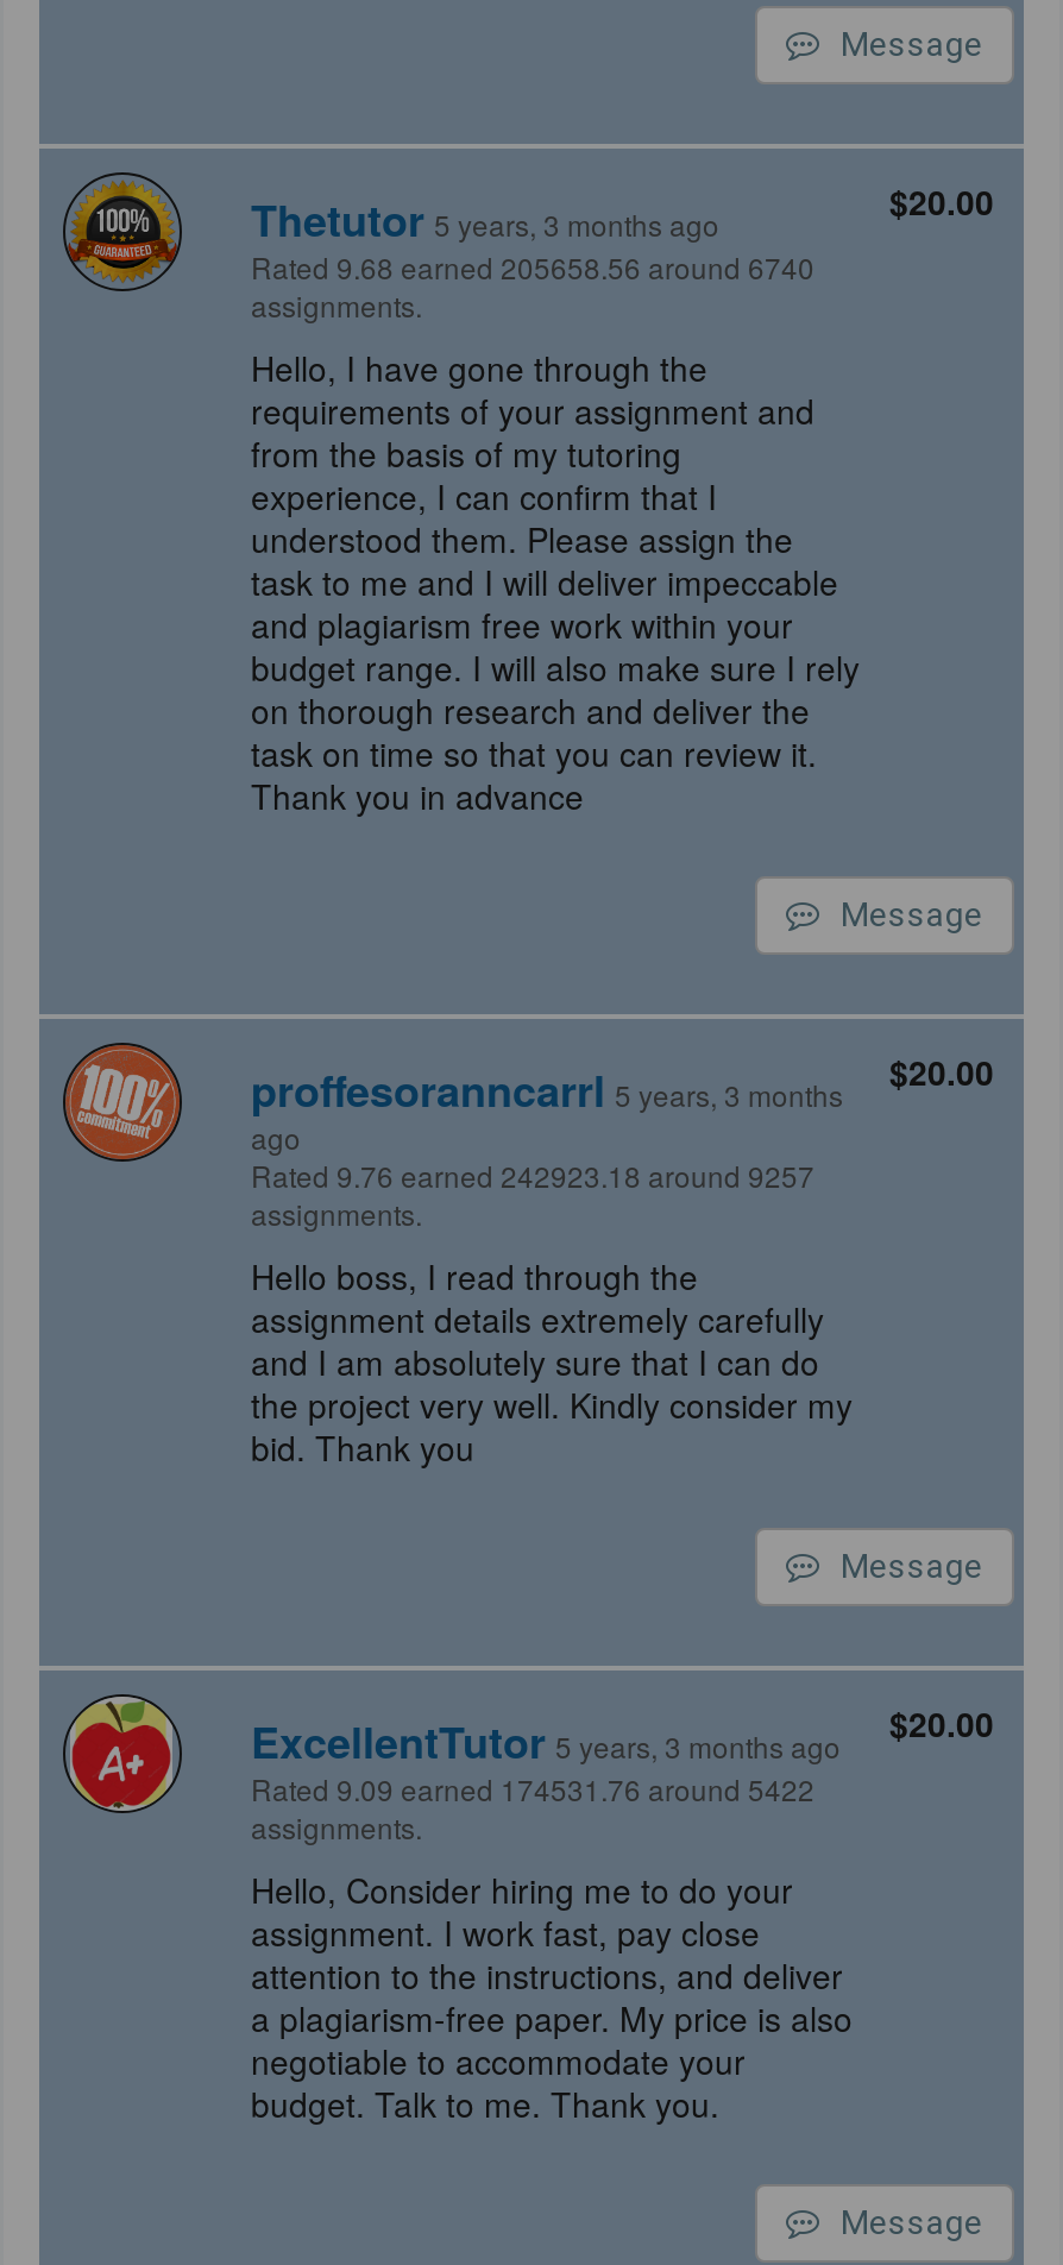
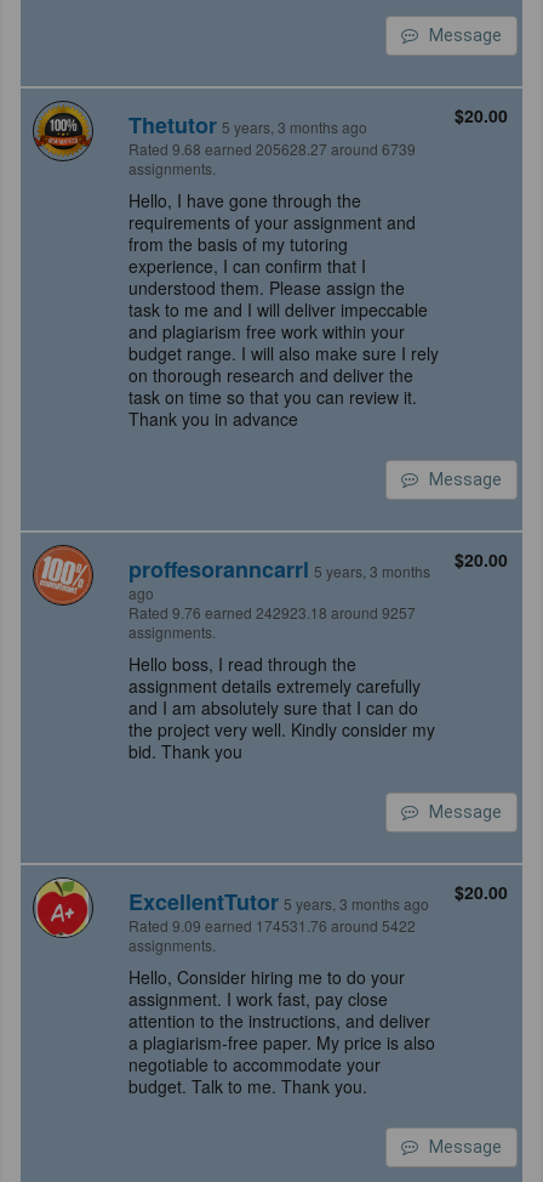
- Rated 9.68 earned 205658.56 around 6740
+ Rated 9.68 earned 205628.27 around 6739
